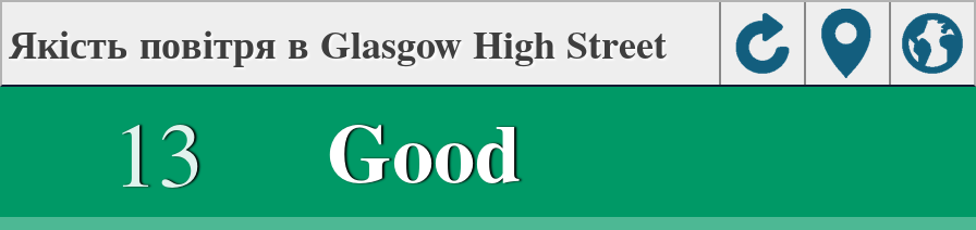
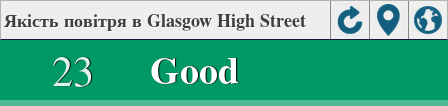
- 13 Good
+ 23 Good
